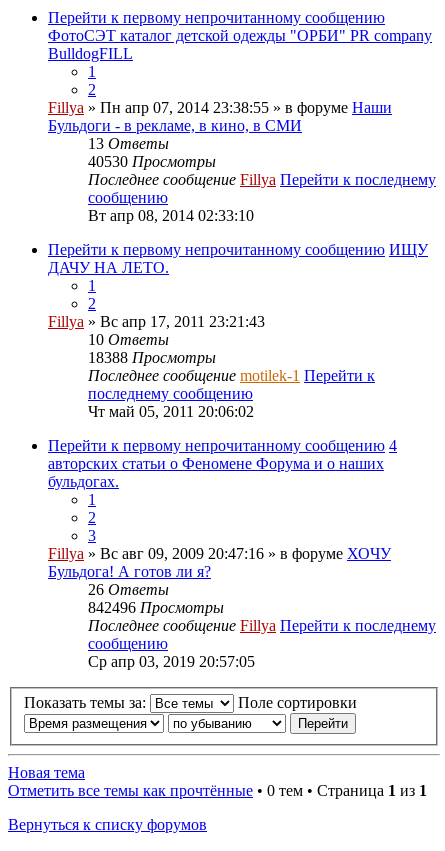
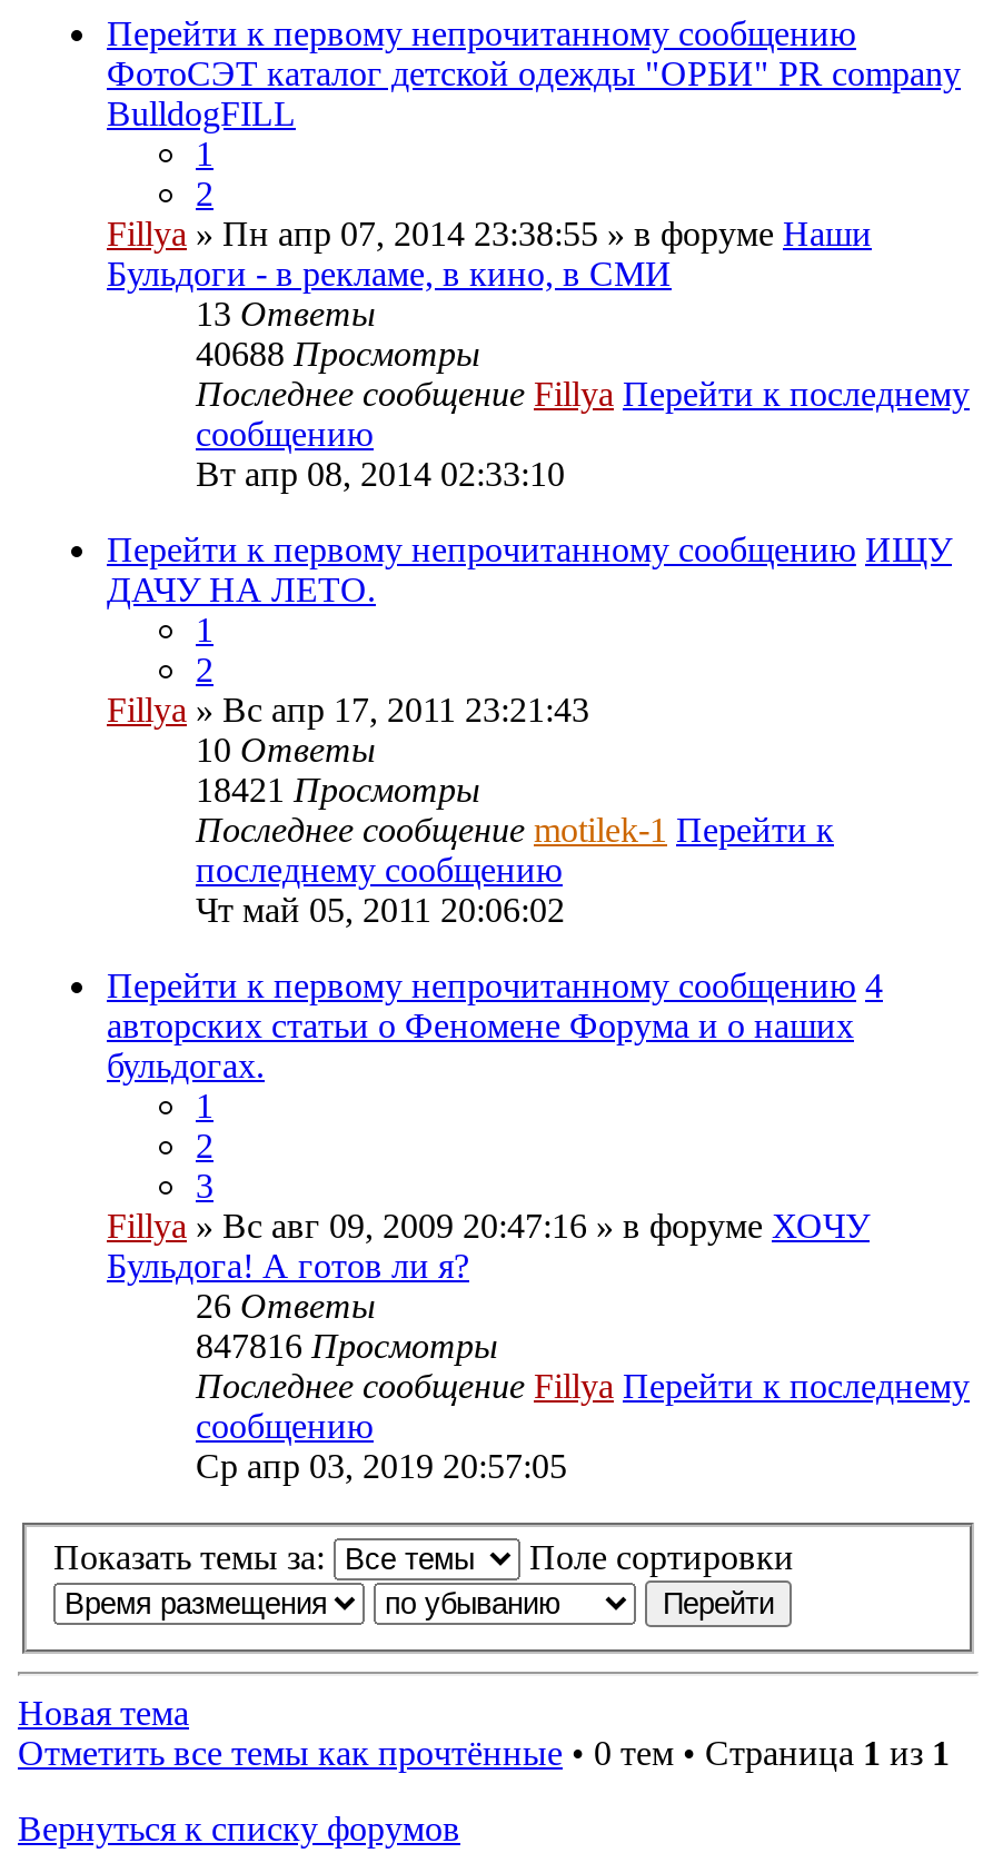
- 40530 Просмотры
+ 40688 Просмотры

- 18388 Просмотры
+ 18421 Просмотры

- 842496 Просмотры
+ 847816 Просмотры
